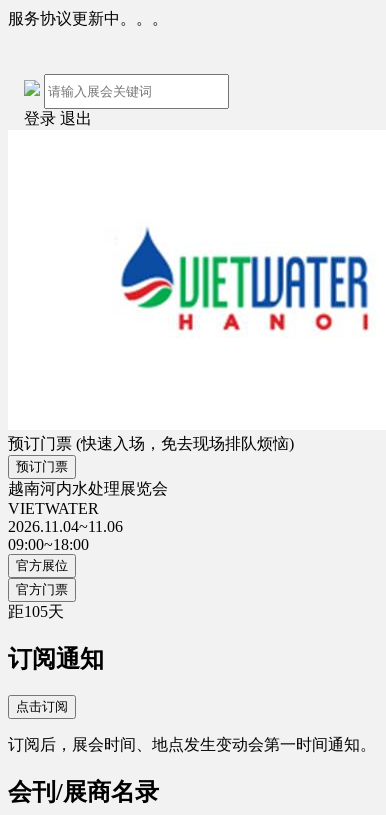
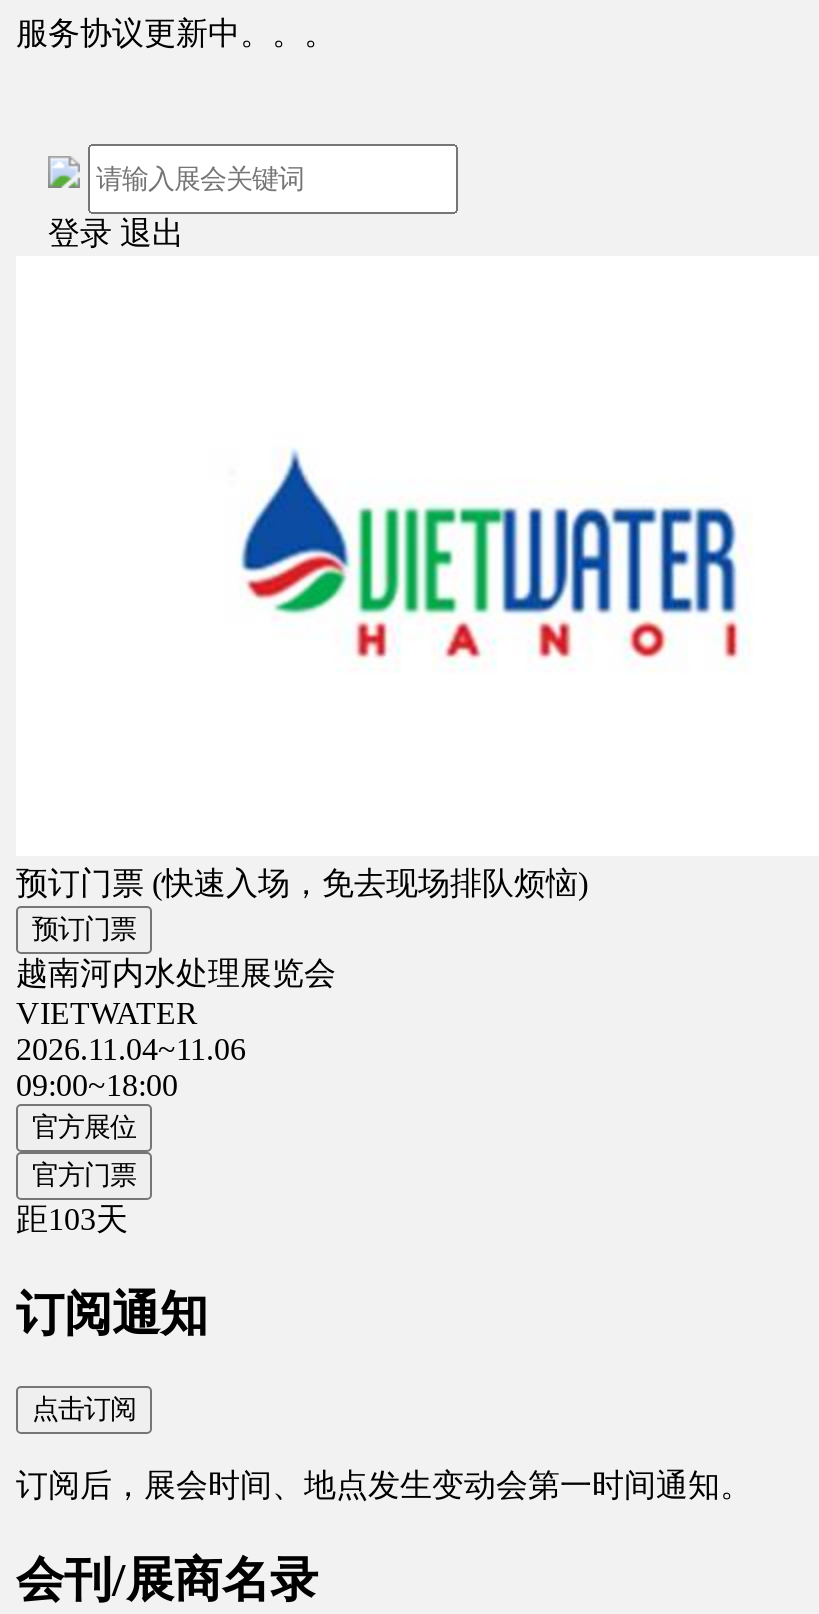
- 距105天
+ 距103天
